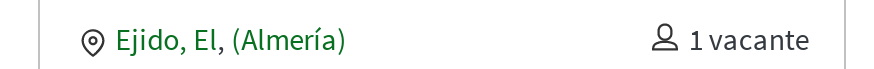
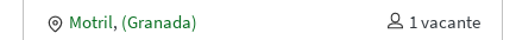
- Ejido, El, (Almería)
+ Motril, (Granada)
